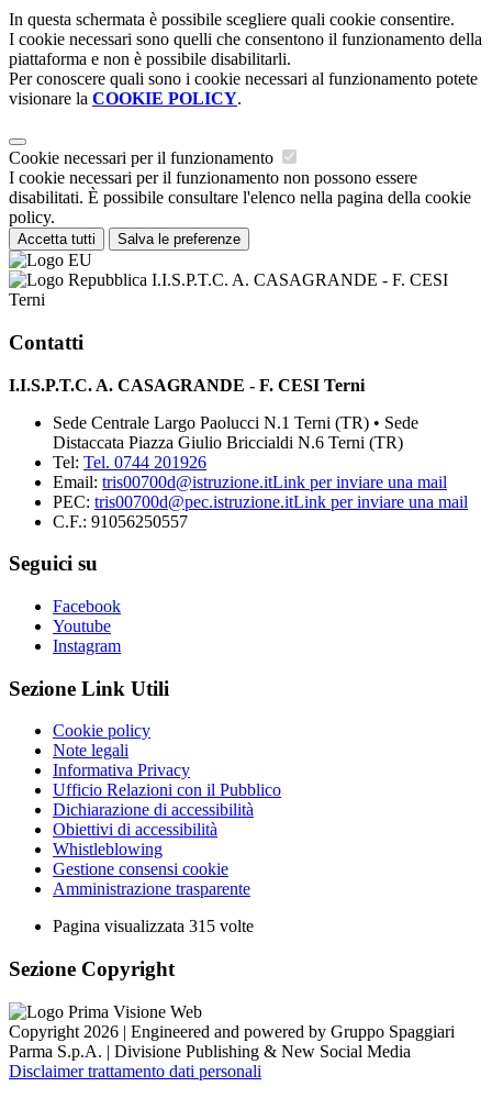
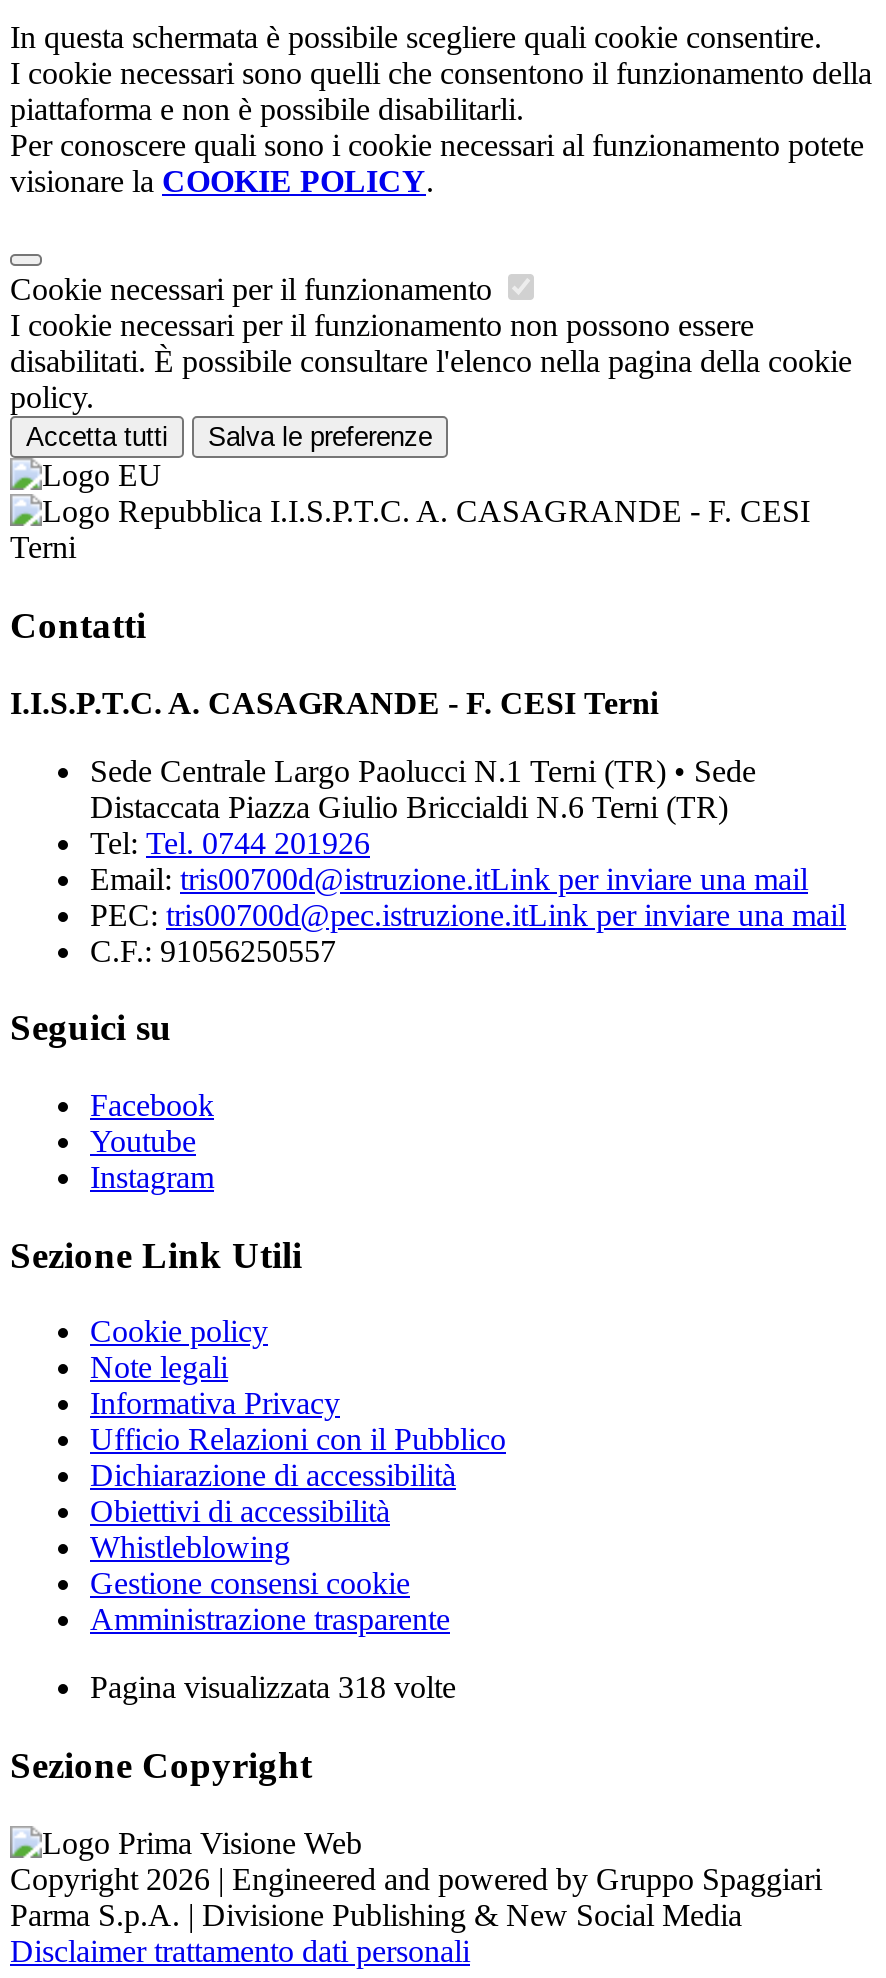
- Pagina visualizzata 315 volte
+ Pagina visualizzata 318 volte
